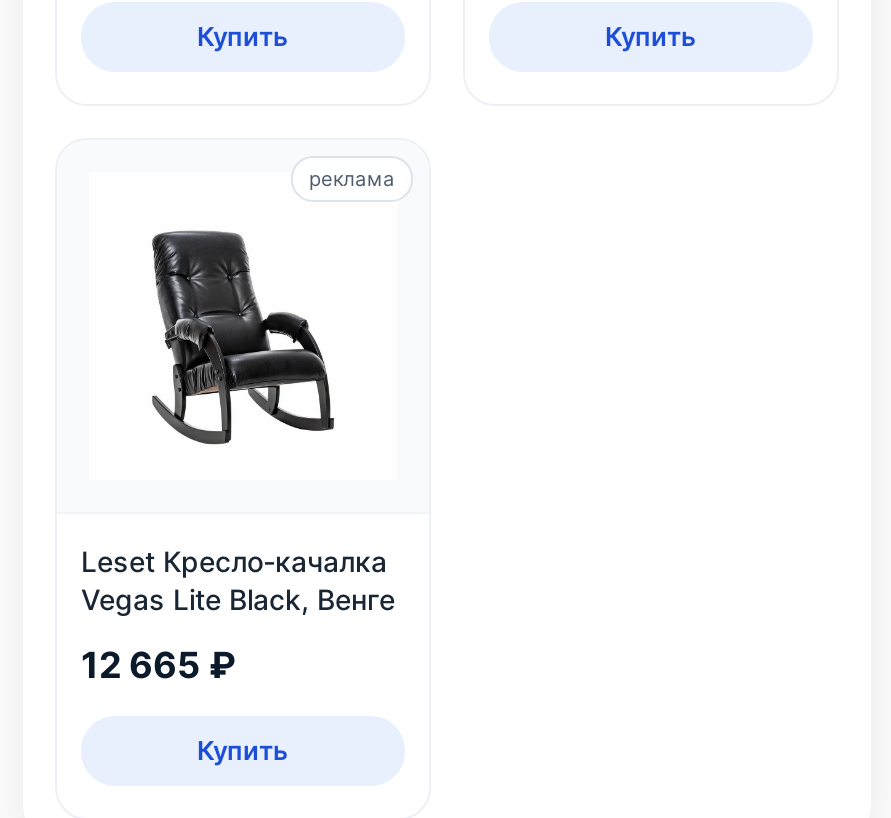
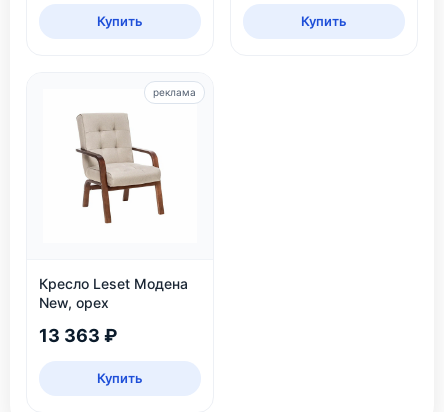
- [image]
+ [image]

- Leset Кресло-качалка
- Vegas Lite Black, Венге
+ Кресло Leset Модена
+ New, орех

- 12 665 ₽
+ 13 363 ₽
